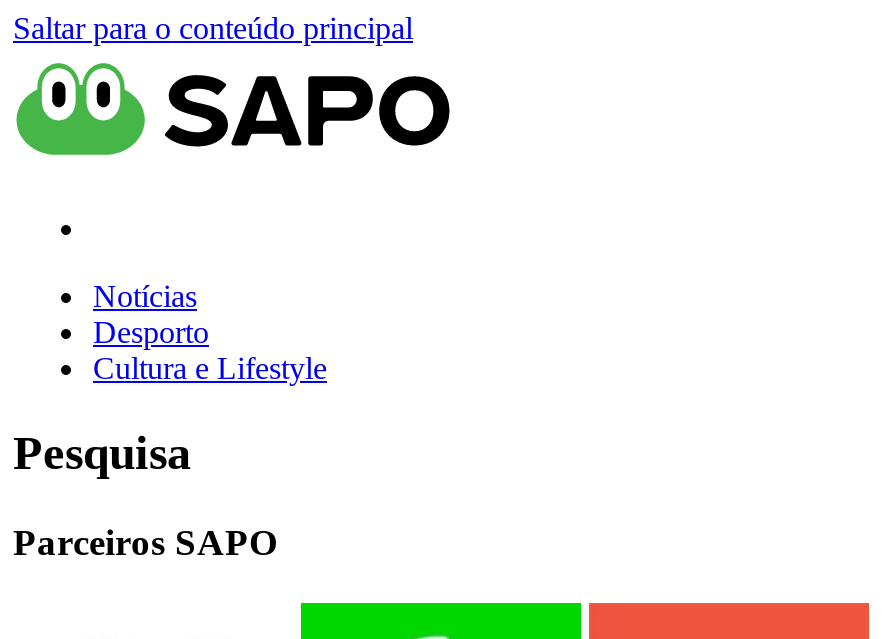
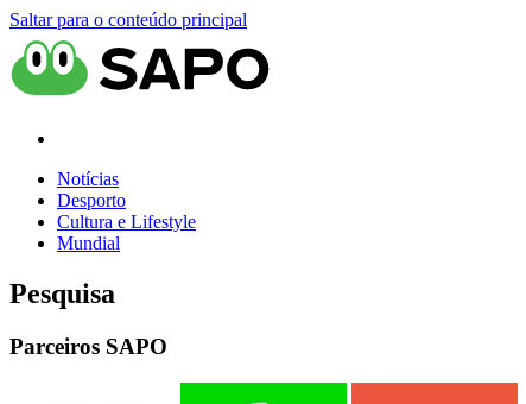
+ Mundial
